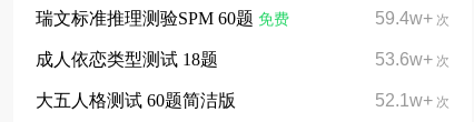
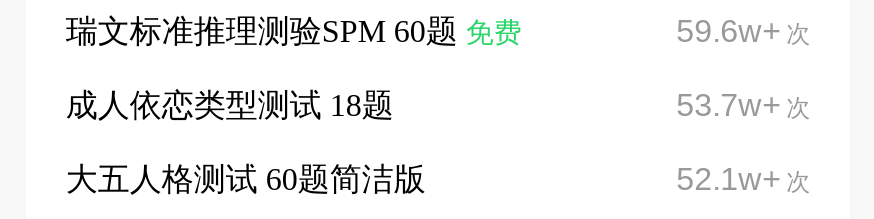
- 59.4w+ 次
+ 59.6w+ 次

- 53.6w+ 次
+ 53.7w+ 次
